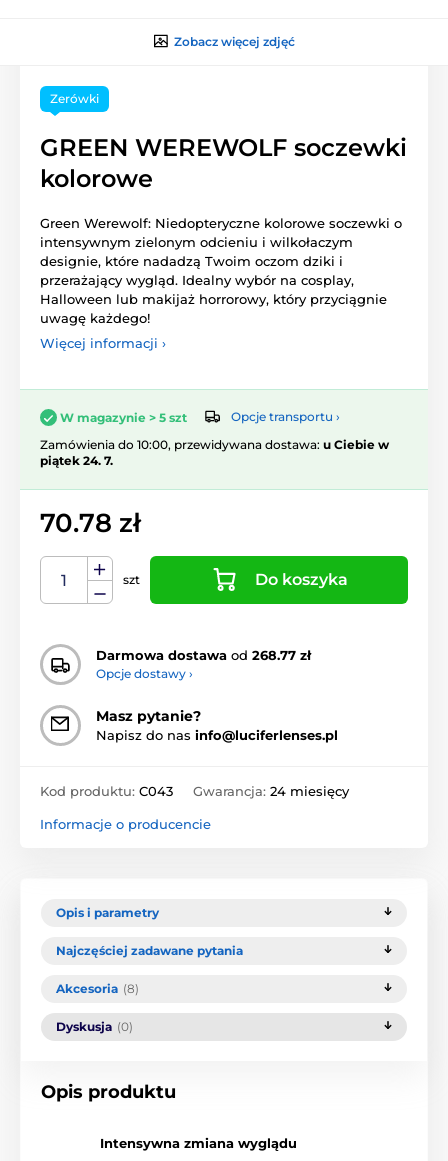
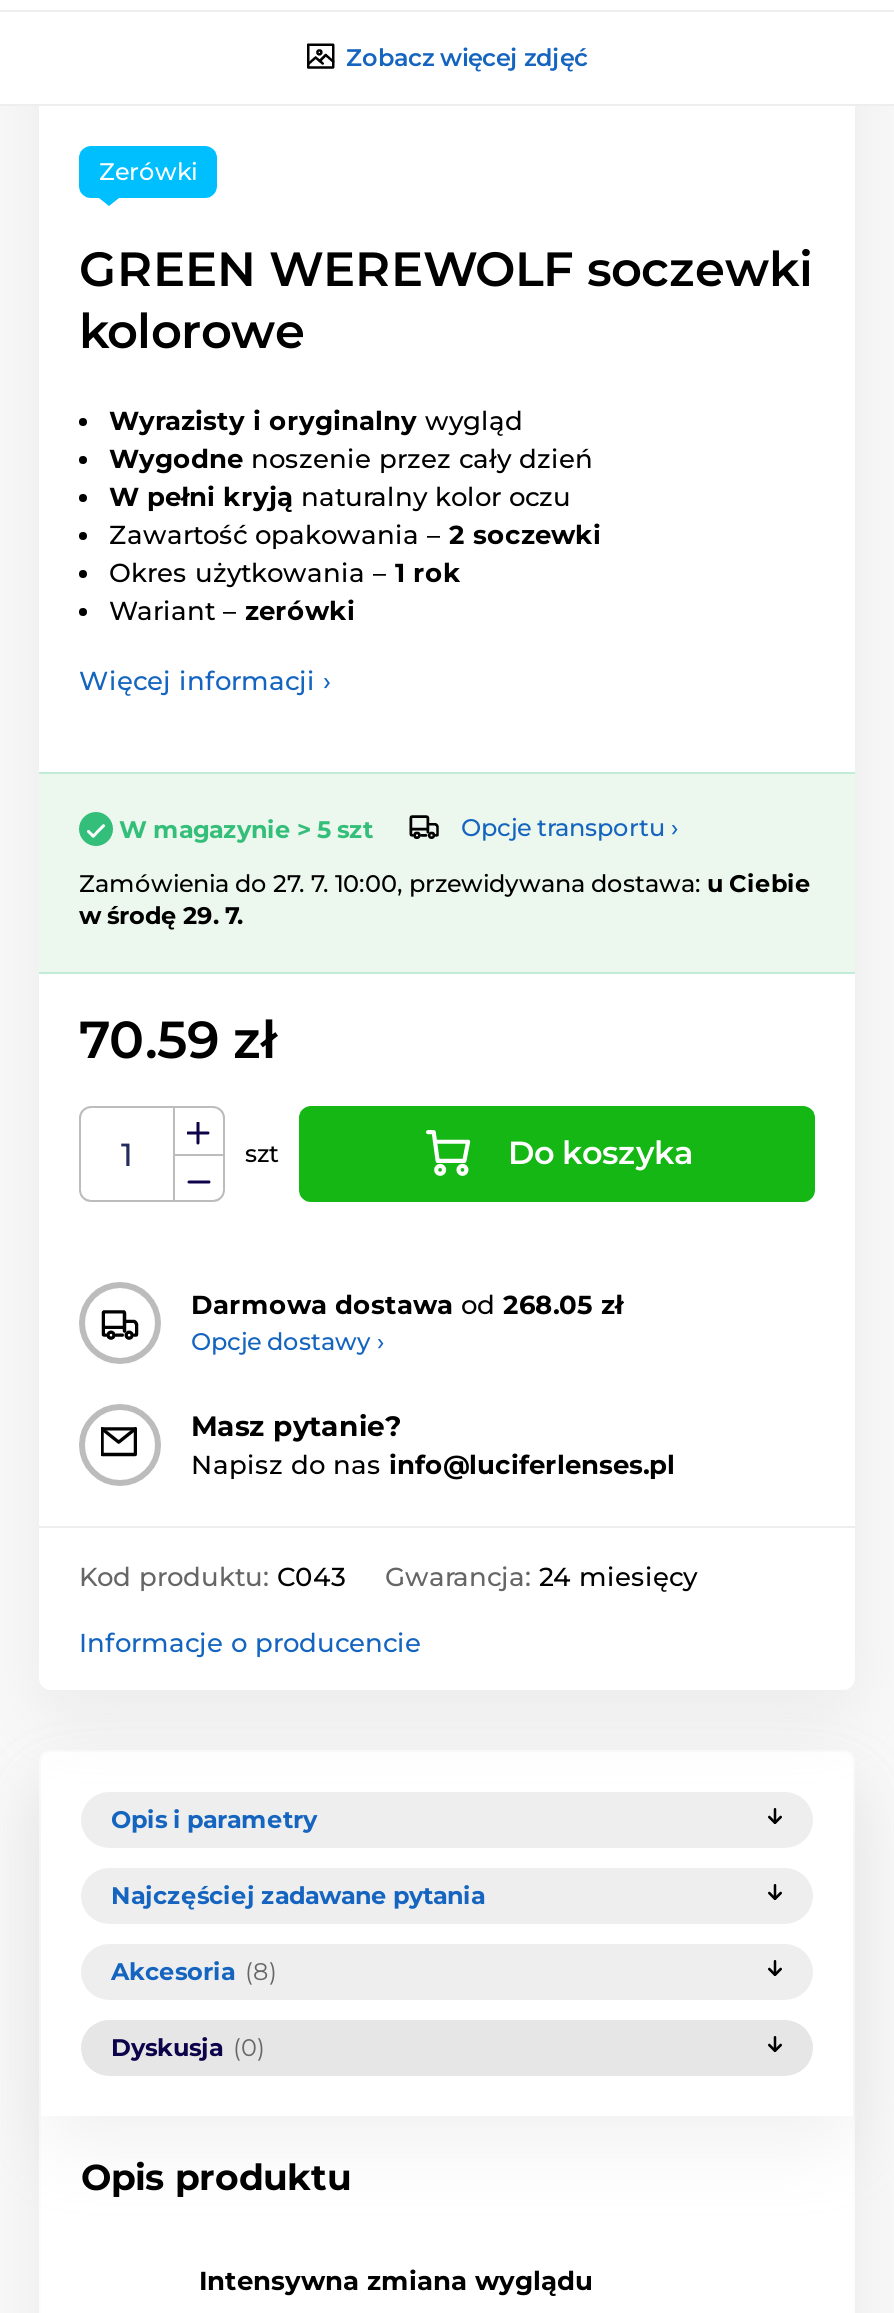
- Green Werewolf: Niedopteryczne kolorowe soczewki o
- intensywnym zielonym odcieniu i wilkołaczym
- designie, które nadadzą Twoim oczom dziki i
- przerażający wygląd. Idealny wybór na cosplay,
- Halloween lub makijaż horrorowy, który przyciągnie
- uwagę każdego!
+ Wyrazisty i oryginalny wygląd
+ Wygodne noszenie przez cały dzień
+ W pełni kryją naturalny kolor oczu
+ Zawartość opakowania – 2 soczewki
+ Okres użytkowania – 1 rok
+ Wariant – zerówki

- Zamówienia do 10:00, przewidywana dostawa: u Ciebie w
- piątek 24. 7.
+ Zamówienia do 27. 7. 10:00, przewidywana dostawa: u Ciebie
+ w środę 29. 7.

- 70.78 zł
+ 70.59 zł

- Darmowa dostawa od 268.77 zł
+ Darmowa dostawa od 268.05 zł
